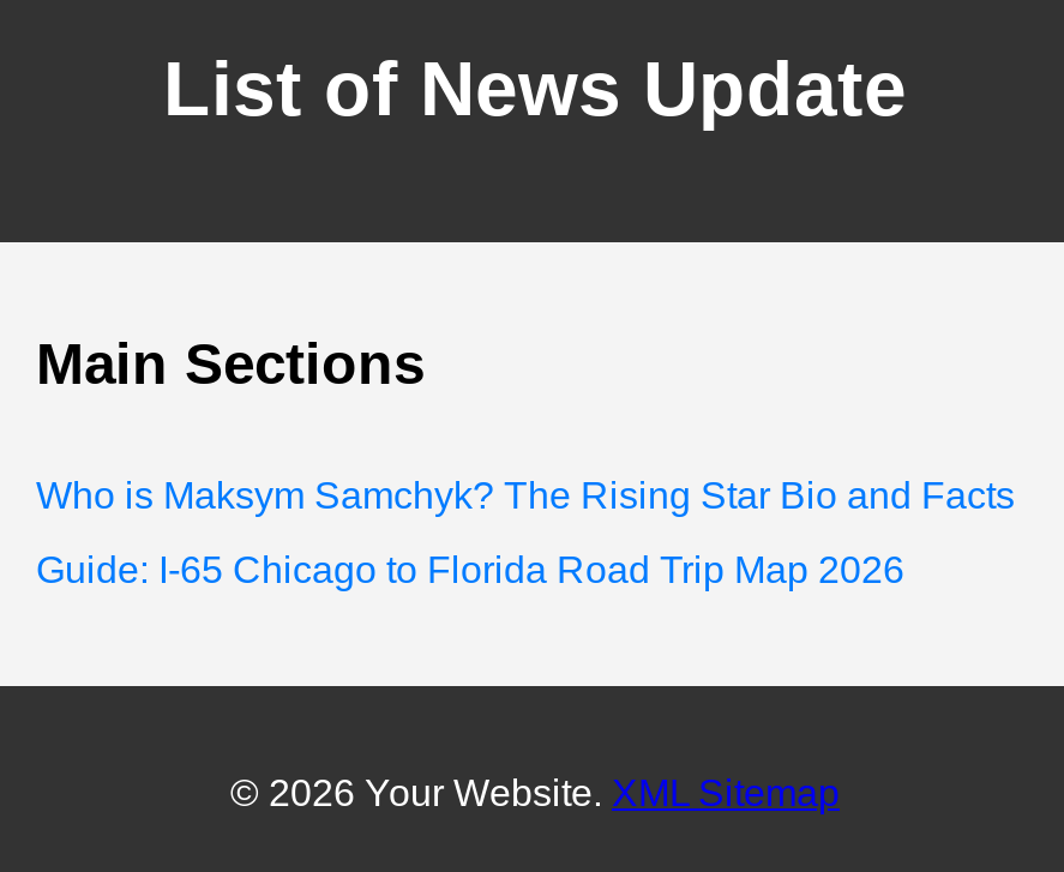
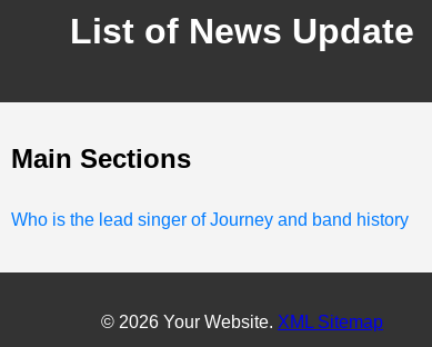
- Who is Maksym Samchyk? The Rising Star Bio and Facts
- Guide: I-65 Chicago to Florida Road Trip Map 2026
+ Who is the lead singer of Journey and band history
